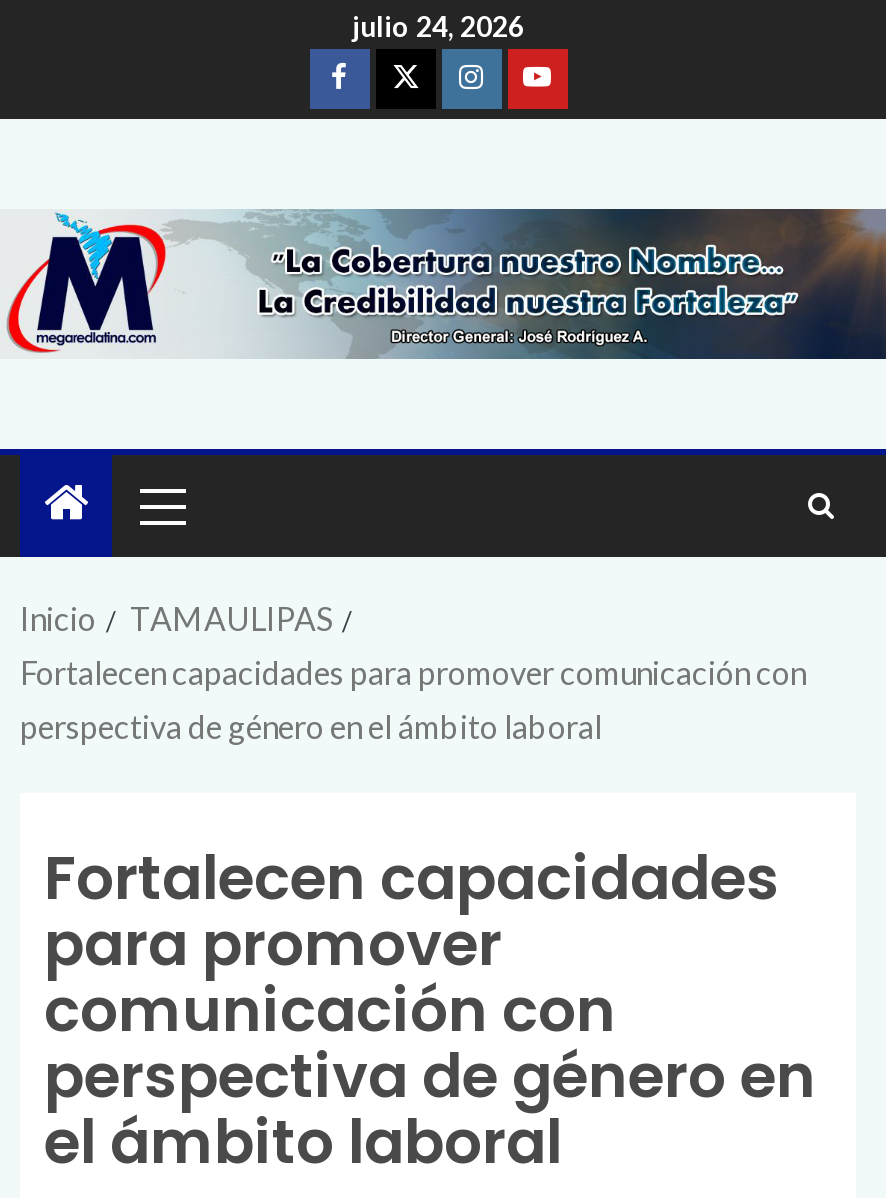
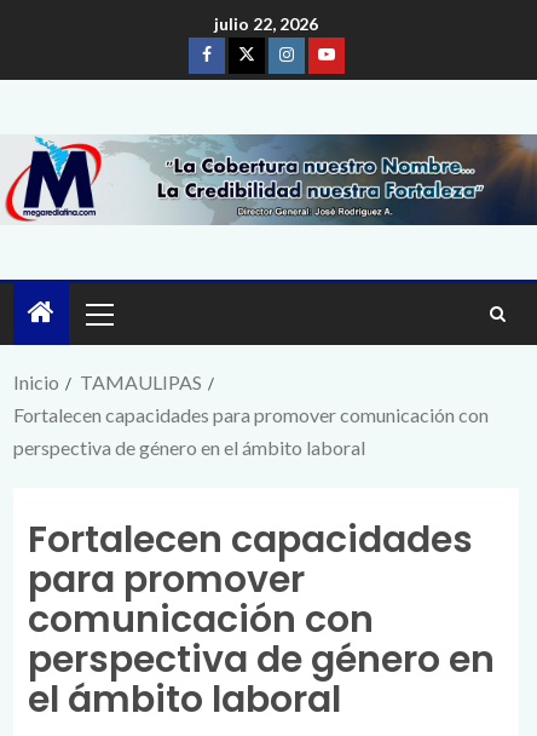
- julio 24, 2026
+ julio 22, 2026
